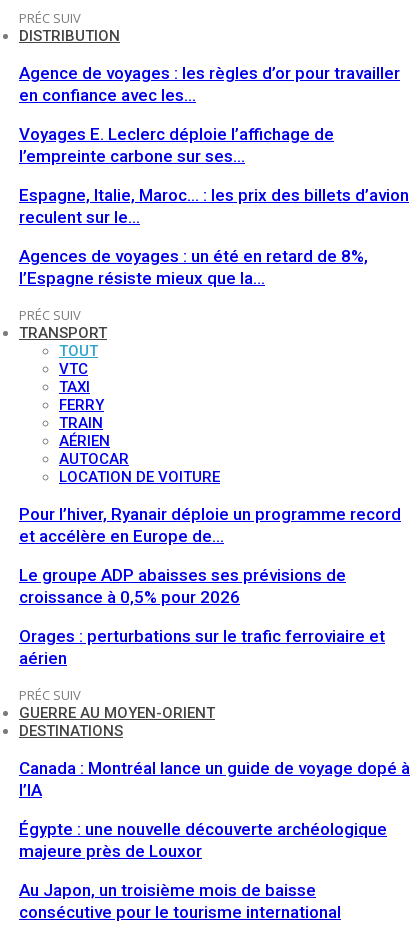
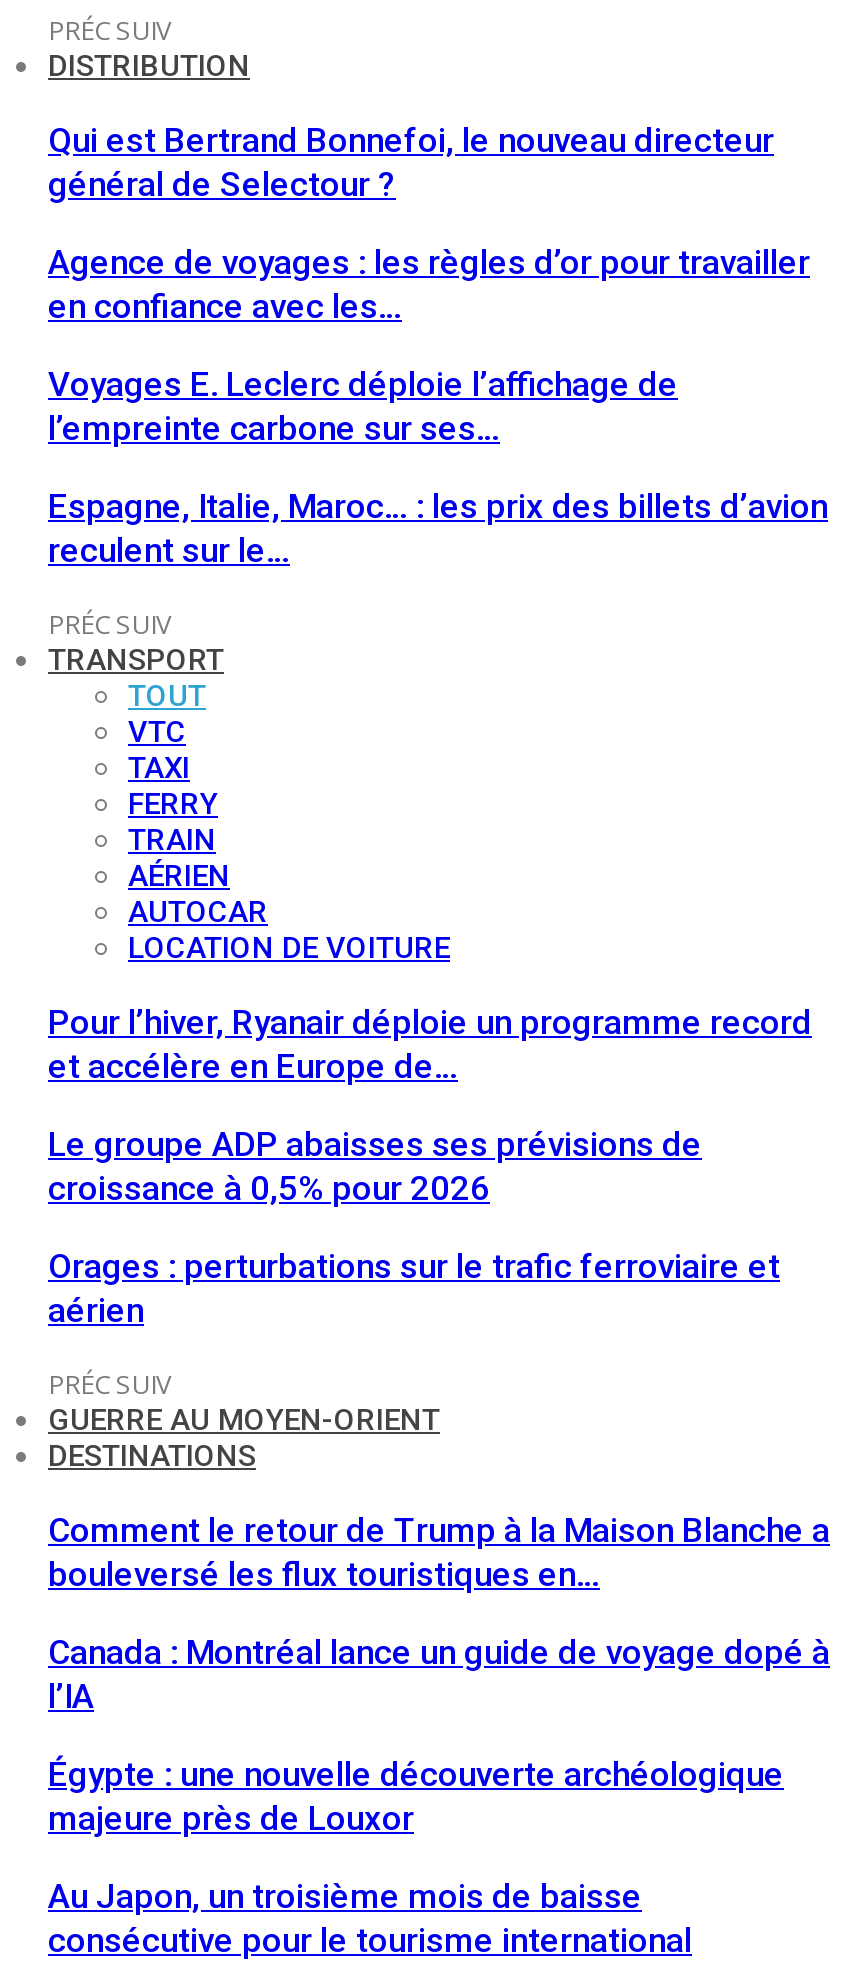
+ Qui est Bertrand Bonnefoi, le nouveau directeur
+ général de Selectour ?

- Agences de voyages : un été en retard de 8%,
- l’Espagne résiste mieux que la…

+ Comment le retour de Trump à la Maison Blanche a
+ bouleversé les flux touristiques en…
